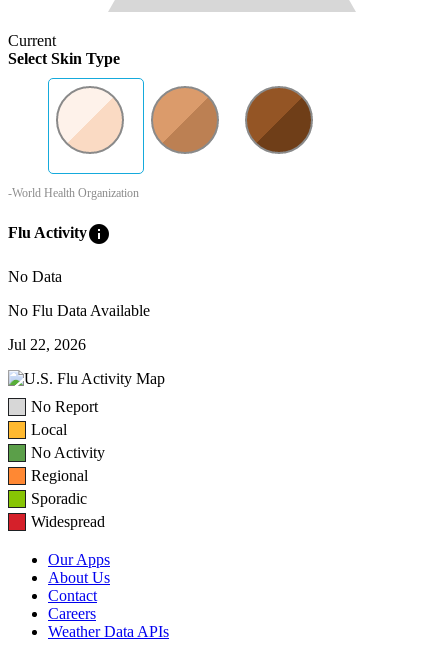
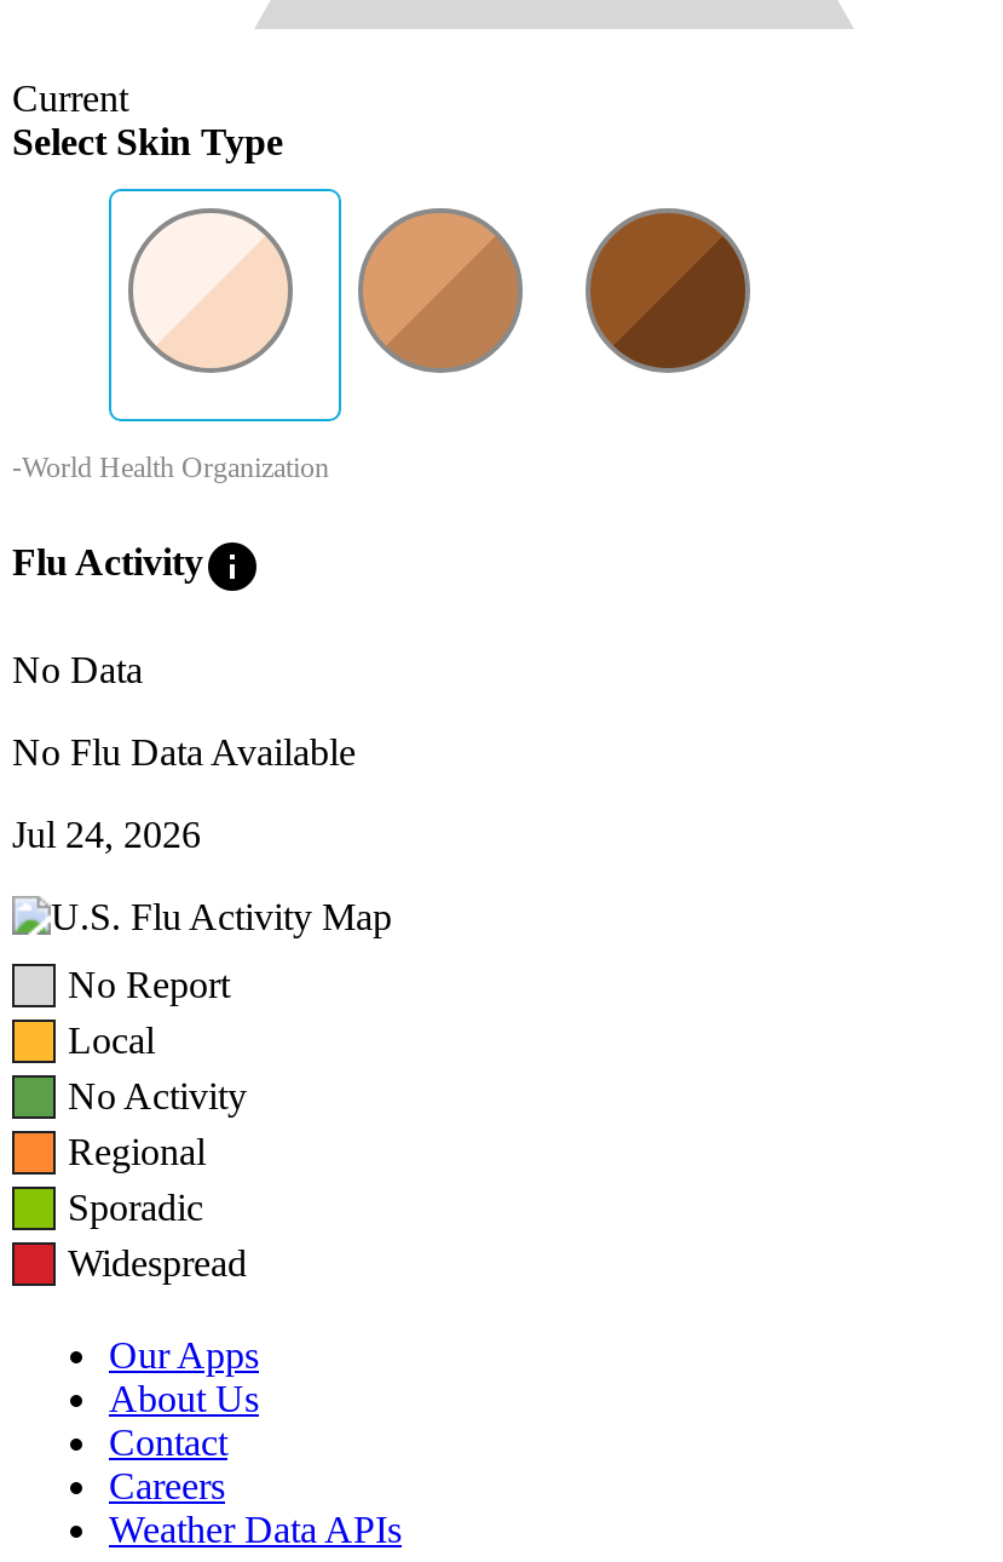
- Jul 22, 2026
+ Jul 24, 2026
